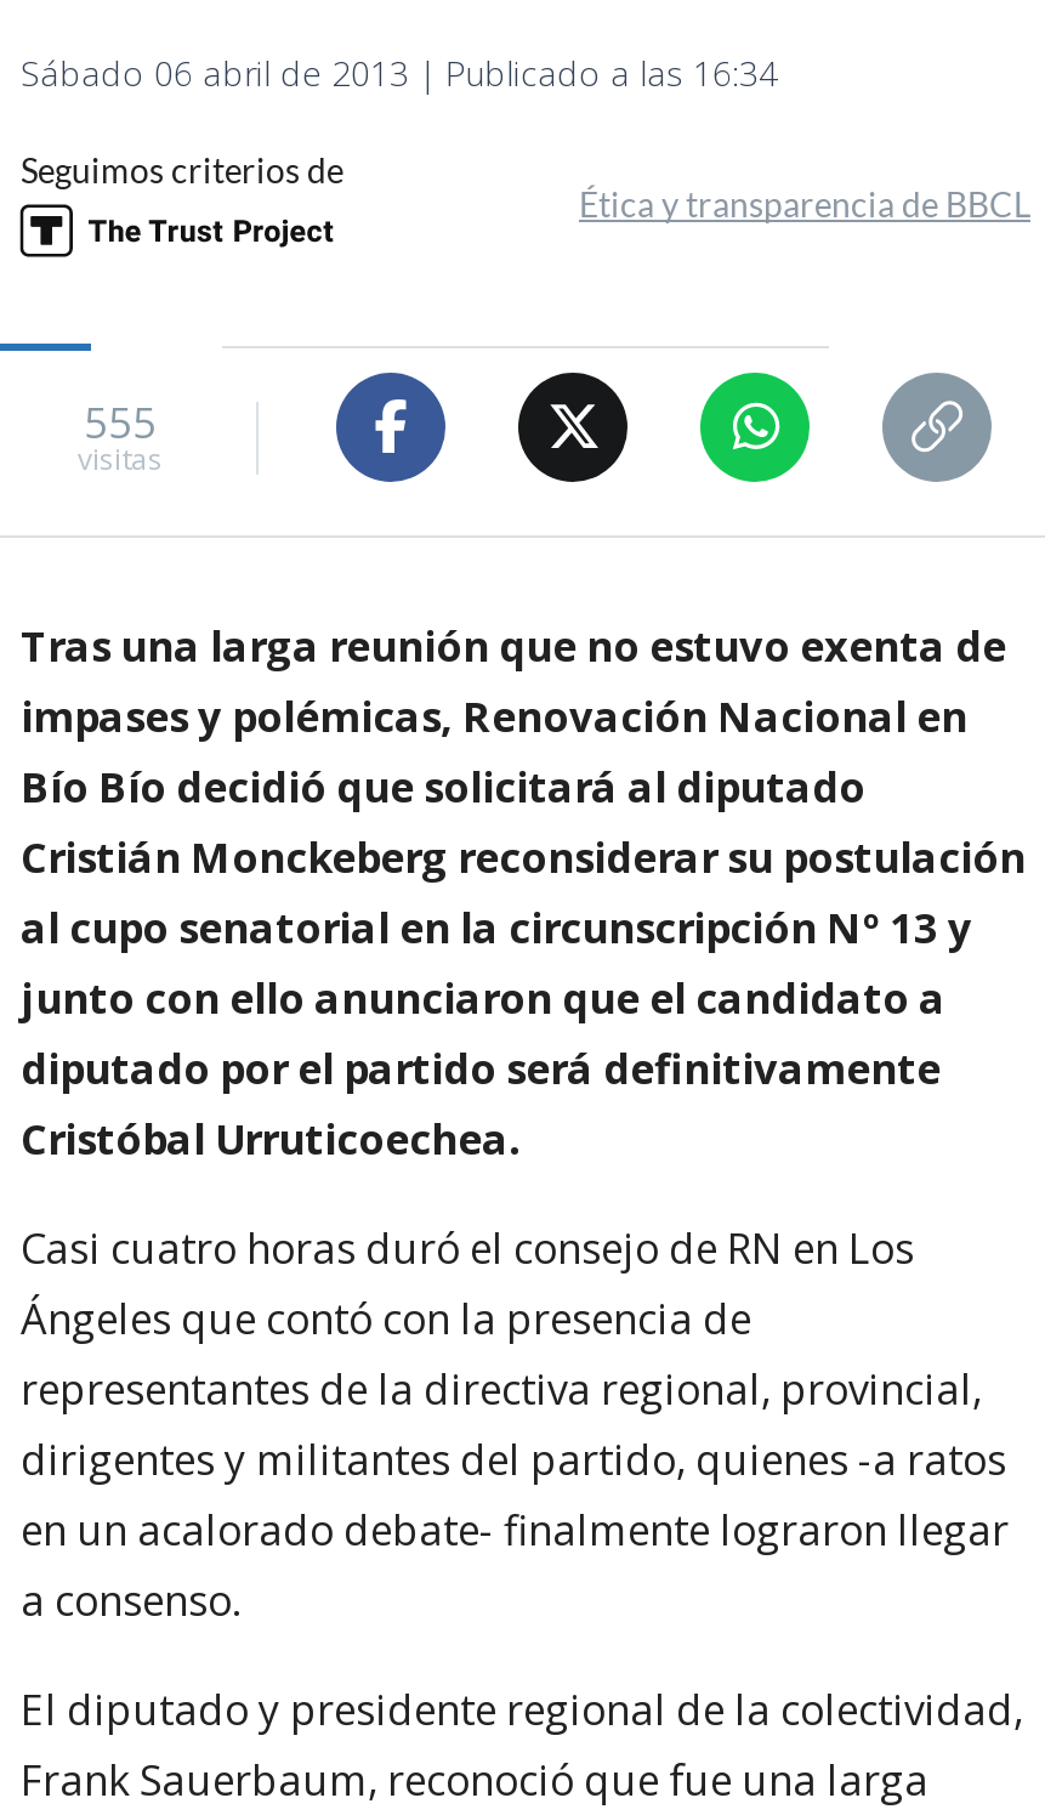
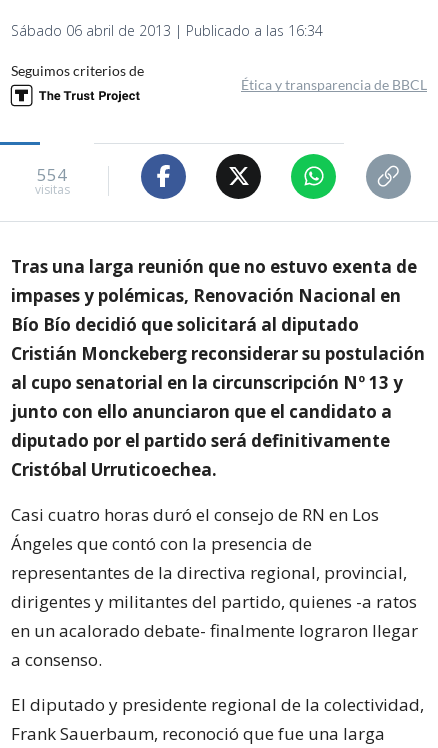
- 555
+ 554
